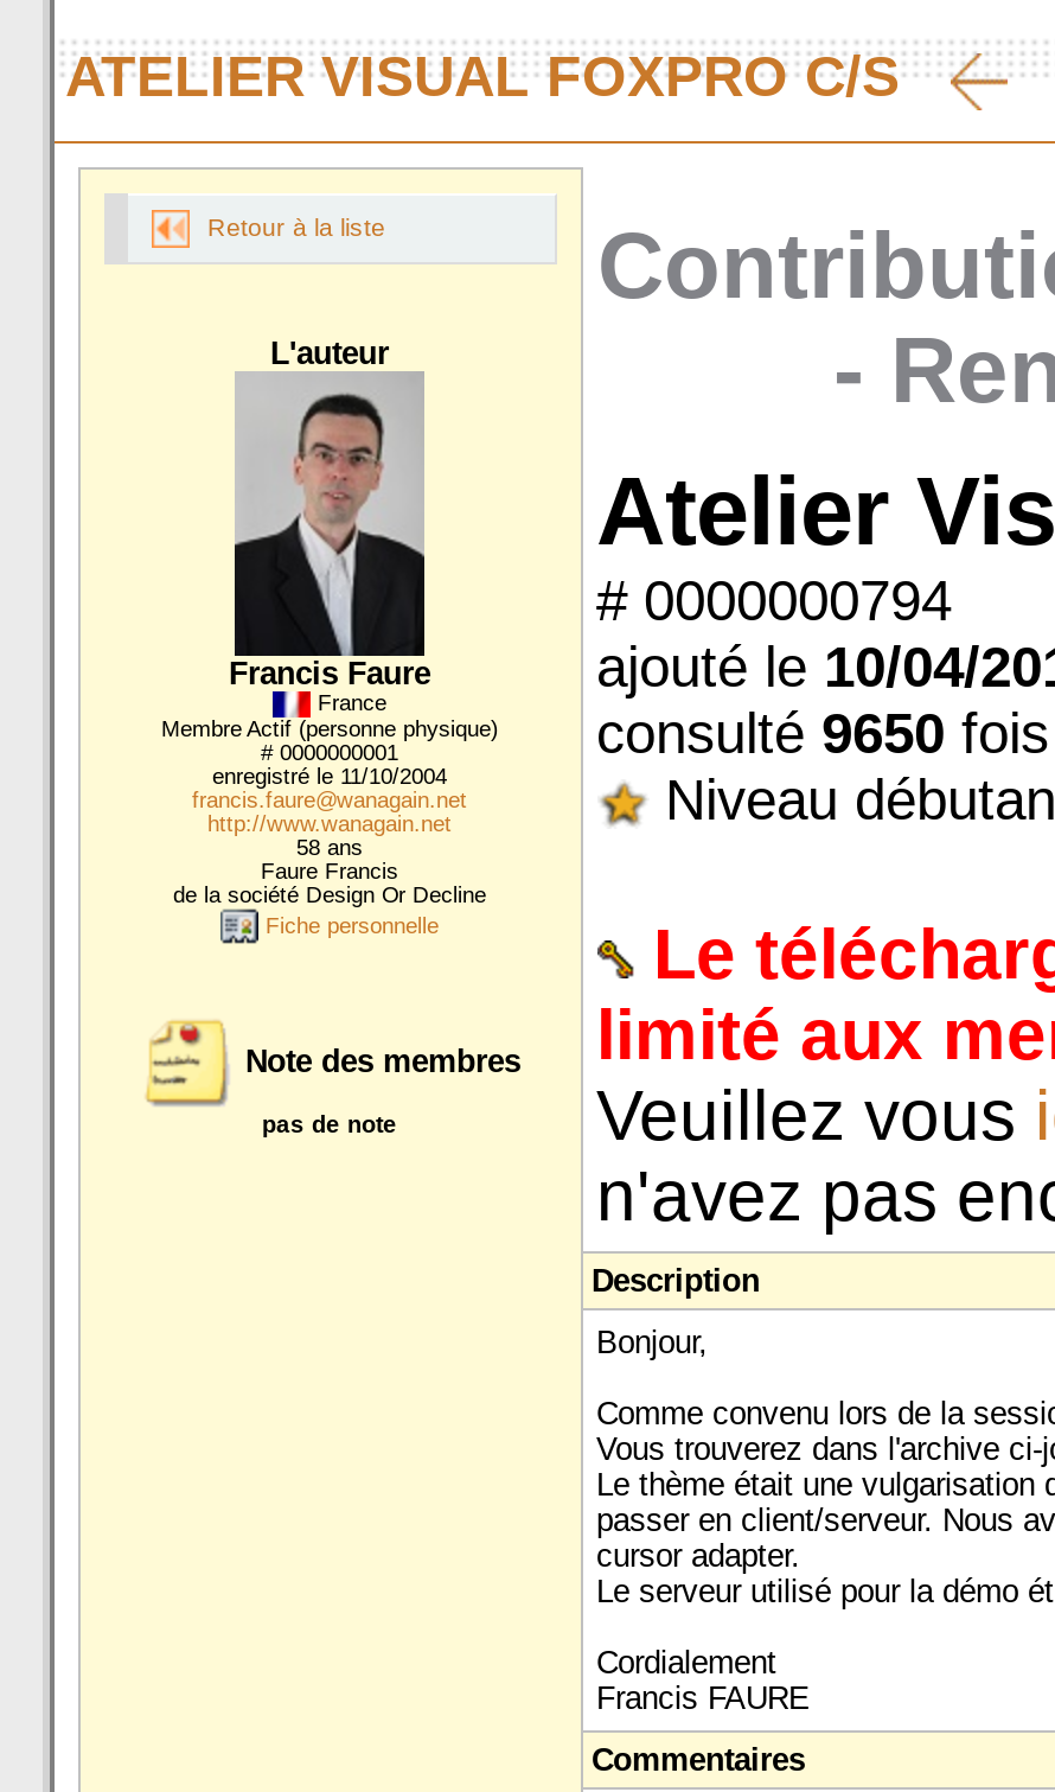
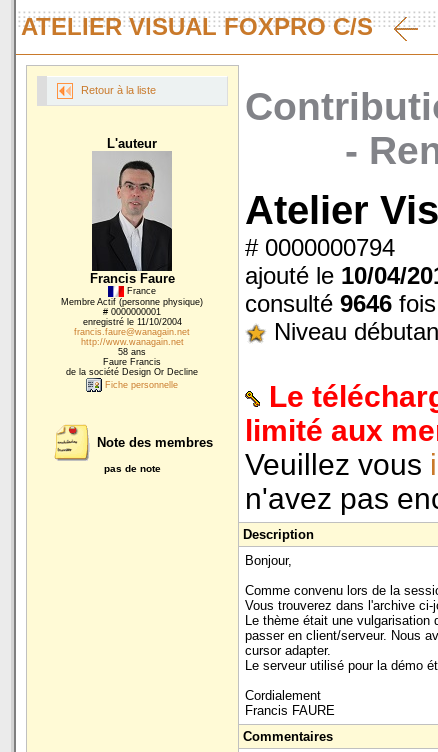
- consulté 9650 fois
+ consulté 9646 fois
